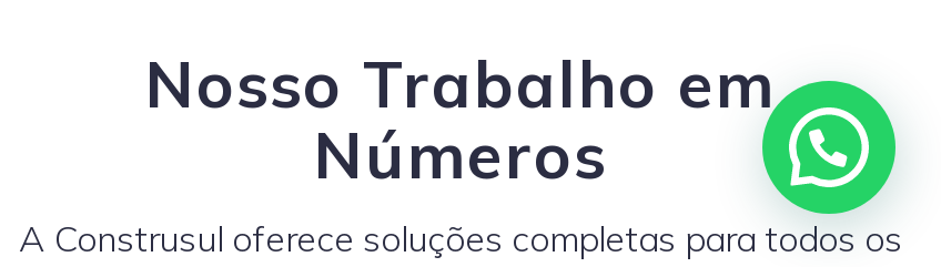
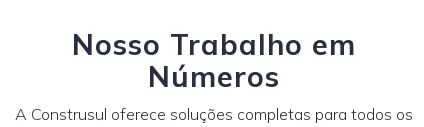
- [image]
